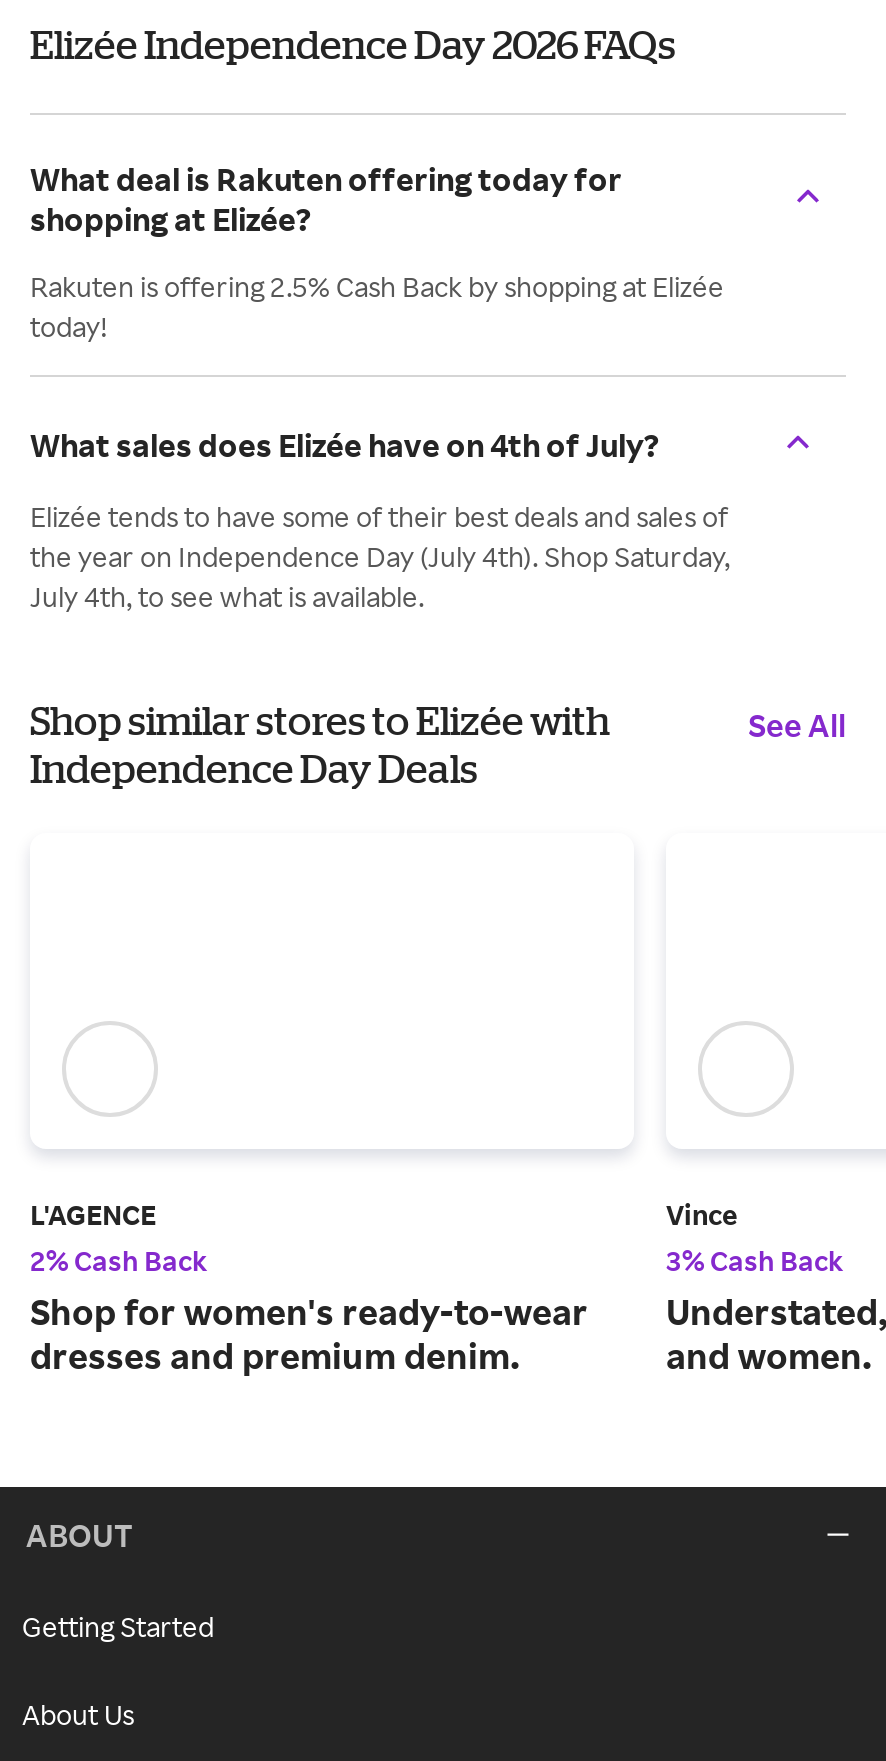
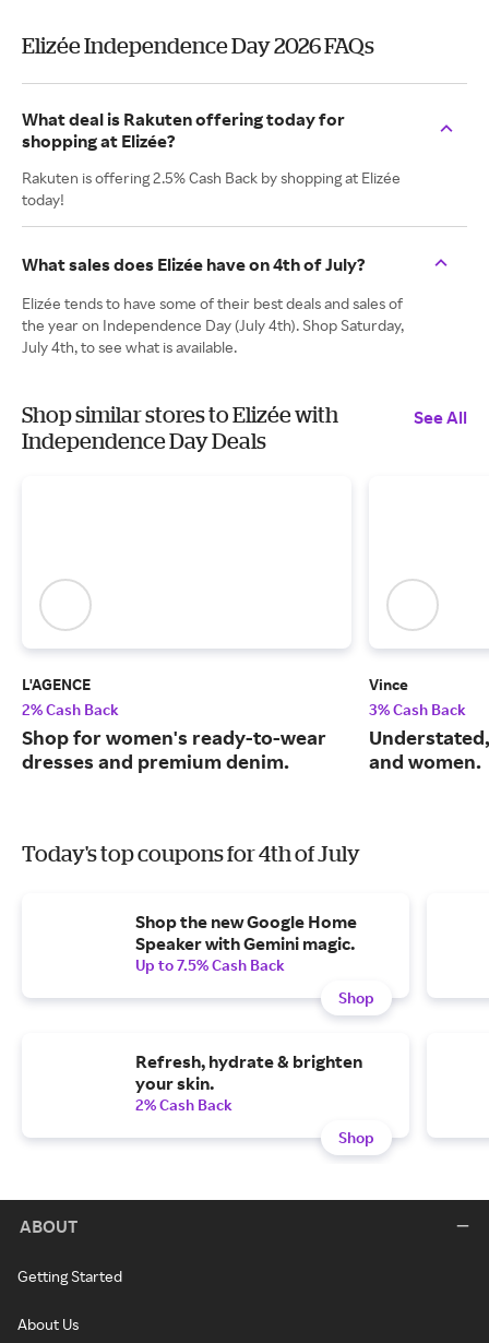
+ Today's top coupons for 4th of July
+ Shop the new Google Home
+ Speaker with Gemini magic.
+ Up to 7.5% Cash Back
+ Shop
+ Refresh, hydrate & brighten
+ your skin.
+ 2% Cash Back
+ Shop
